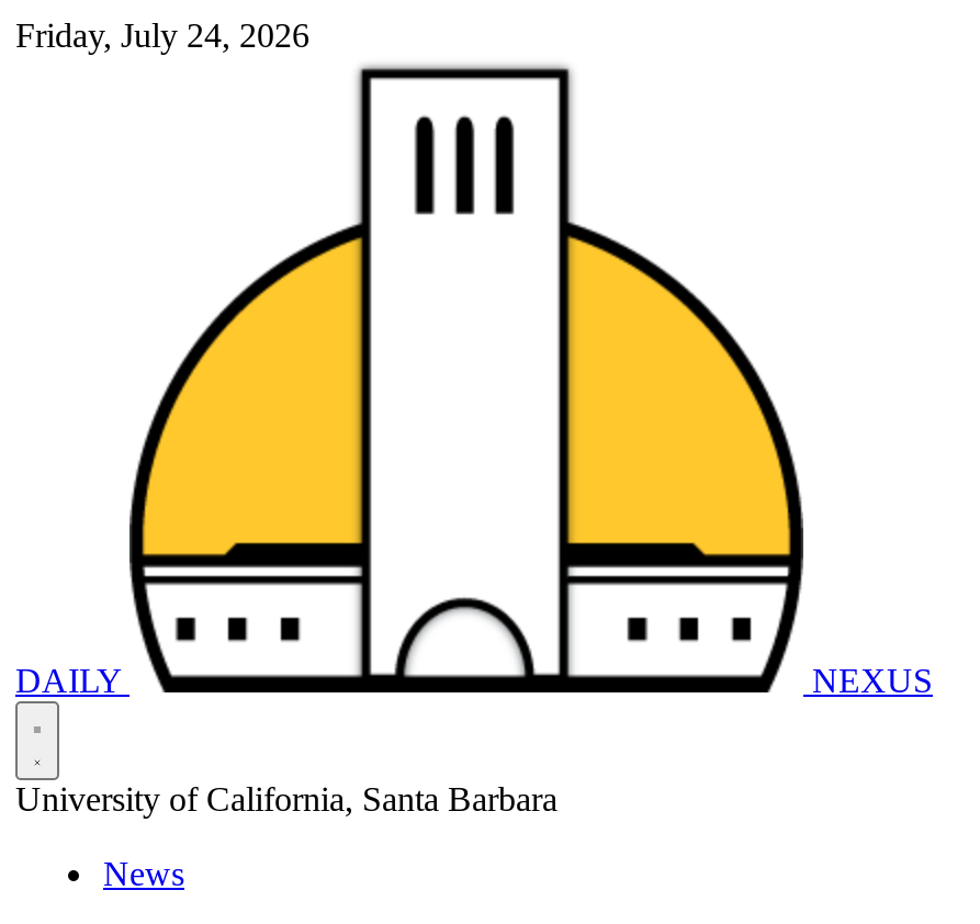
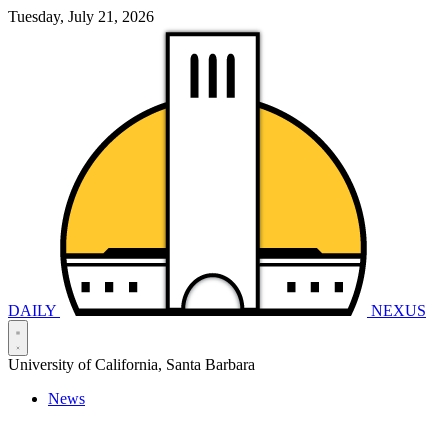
- Friday, July 24, 2026
+ Tuesday, July 21, 2026
